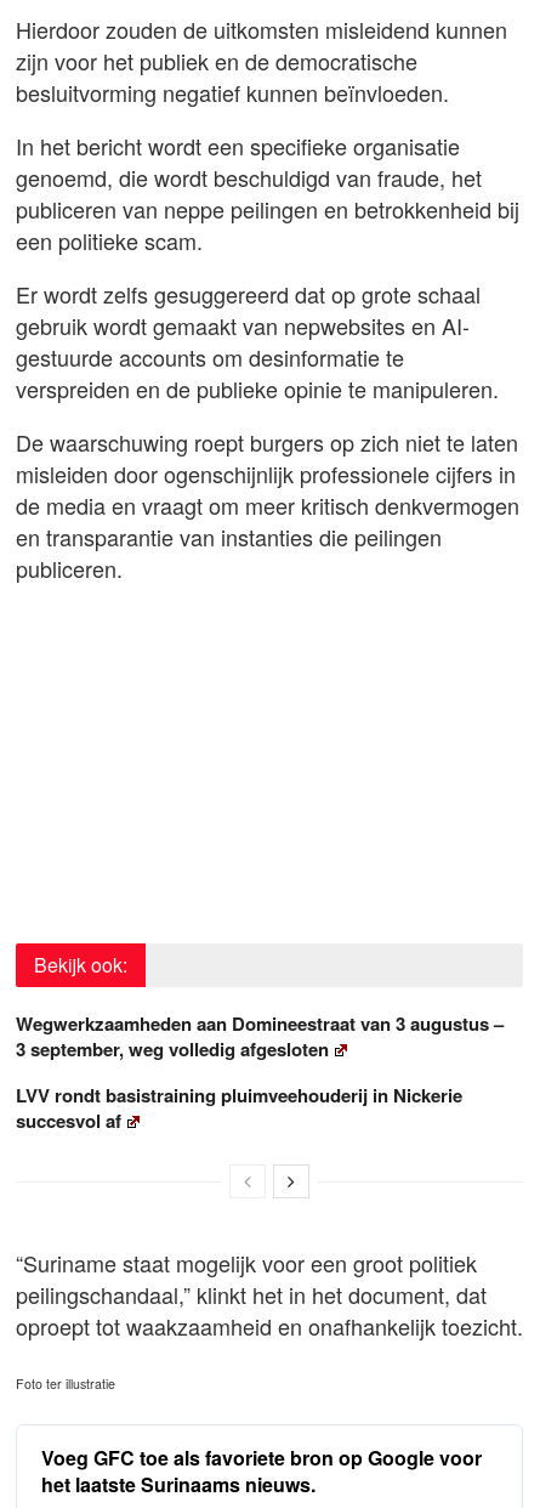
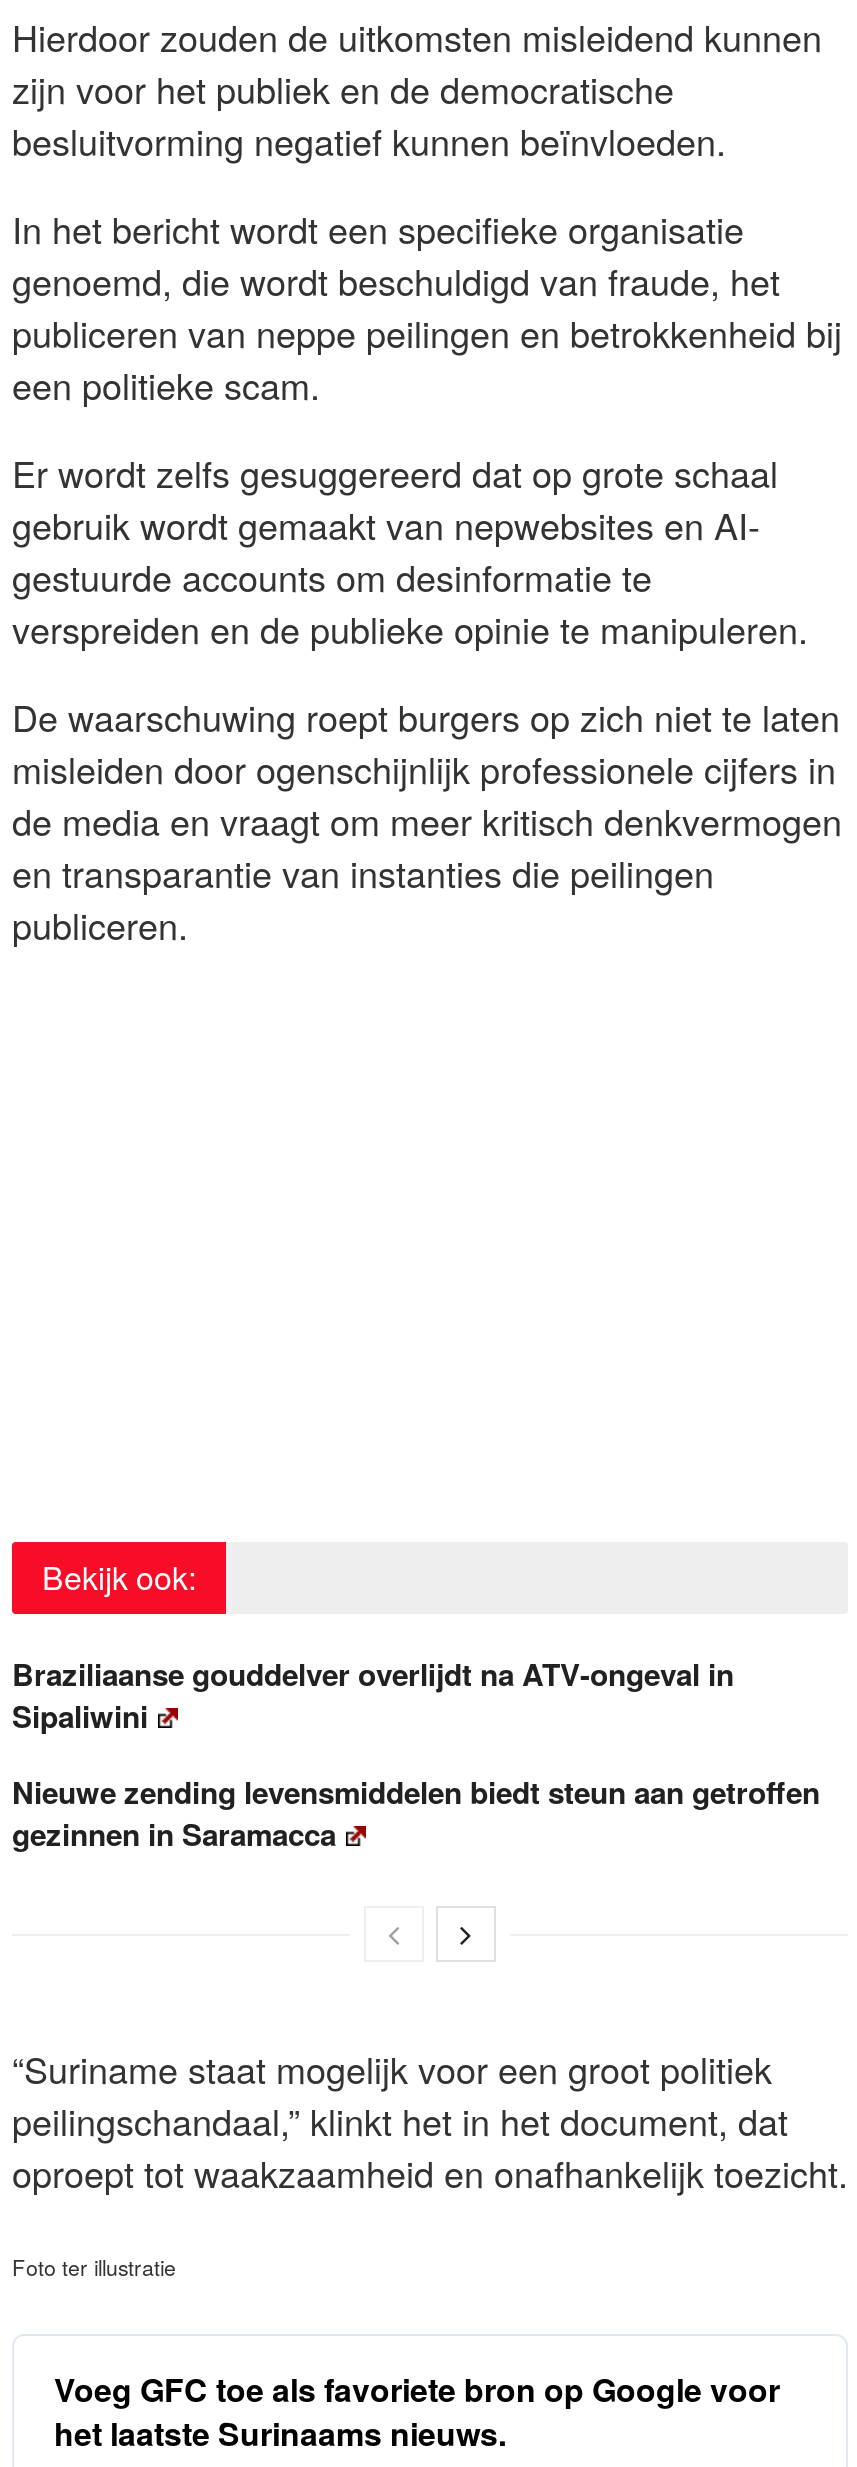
- Wegwerkzaamheden aan Domineestraat van 3 augustus –
- 3 september, weg volledig afgesloten
+ Braziliaanse gouddelver overlijdt na ATV-ongeval in
+ Sipaliwini

- LVV rondt basistraining pluimveehouderij in Nickerie
- succesvol af
+ Nieuwe zending levensmiddelen biedt steun aan getroffen
+ gezinnen in Saramacca
